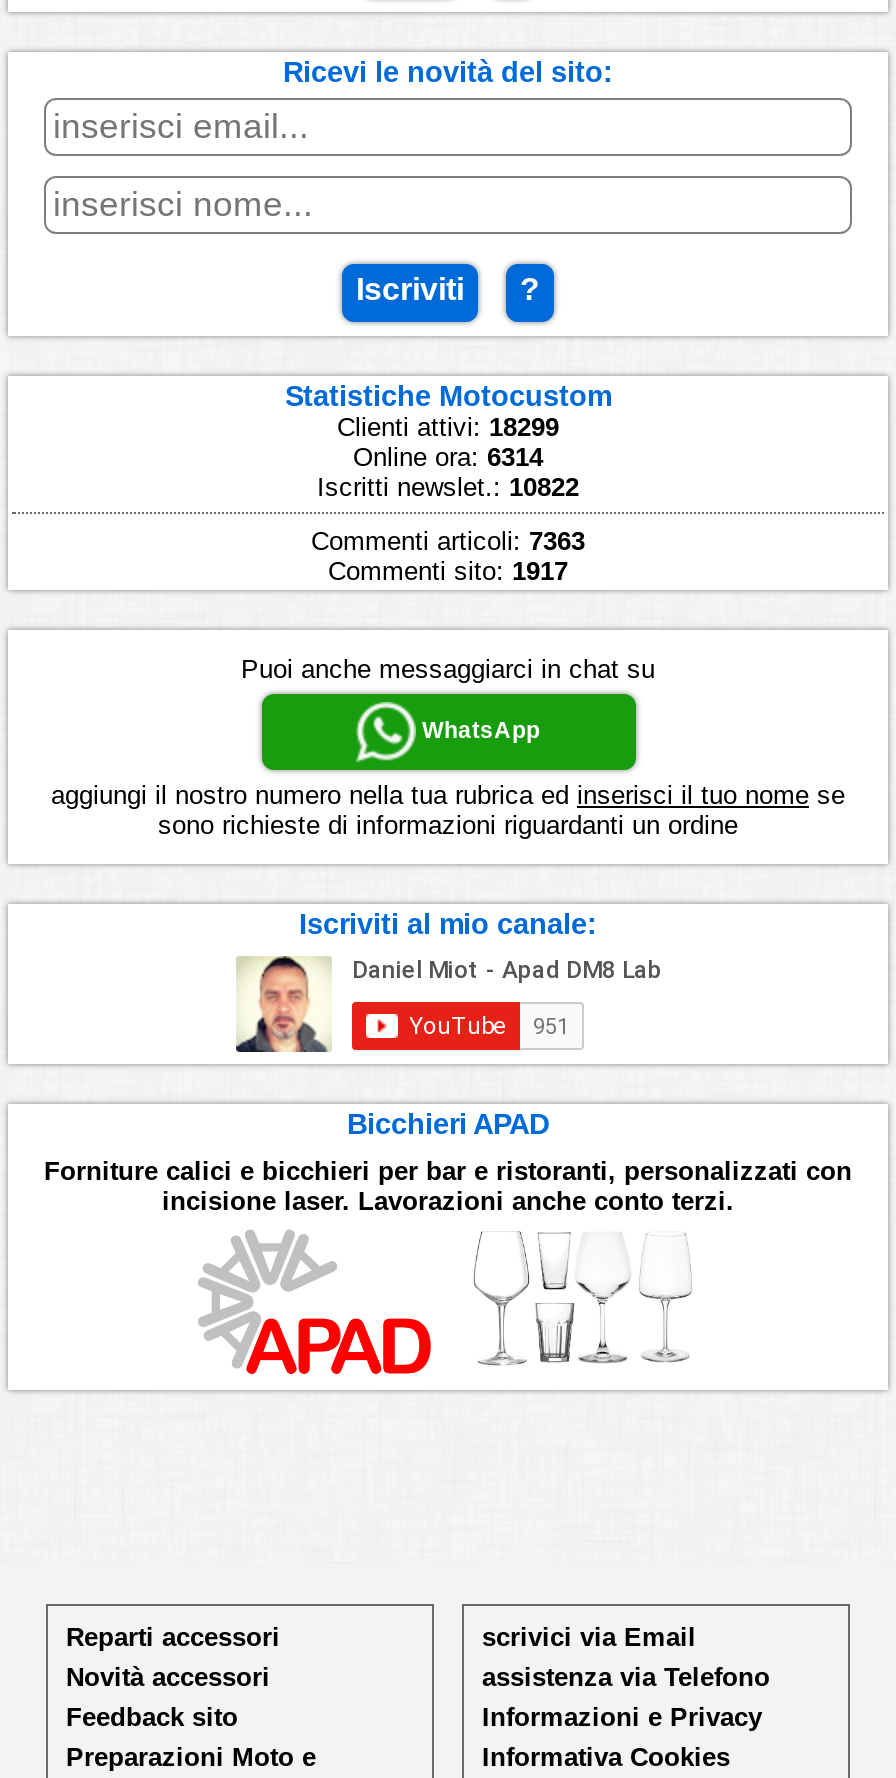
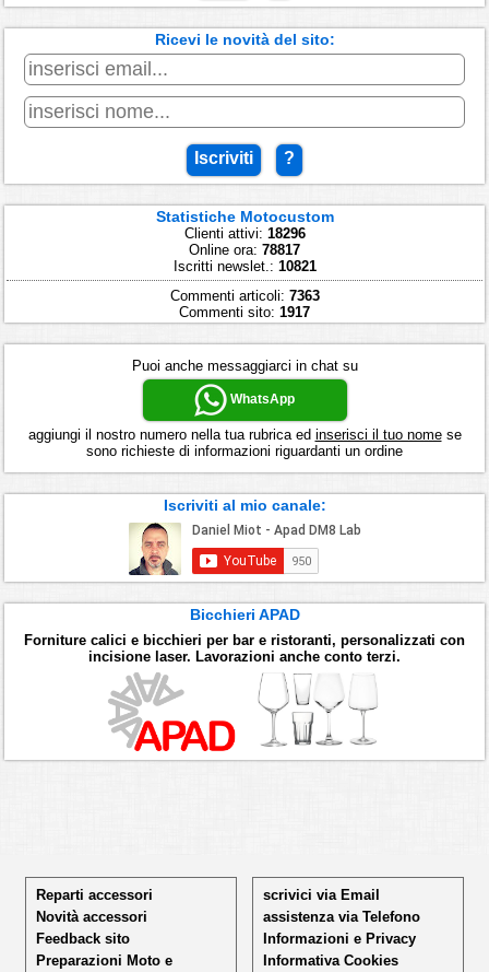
- Clienti attivi: 18299
+ Clienti attivi: 18296

- Online ora: 6314
+ Online ora: 78817

- Iscritti newslet.: 10822
+ Iscritti newslet.: 10821
